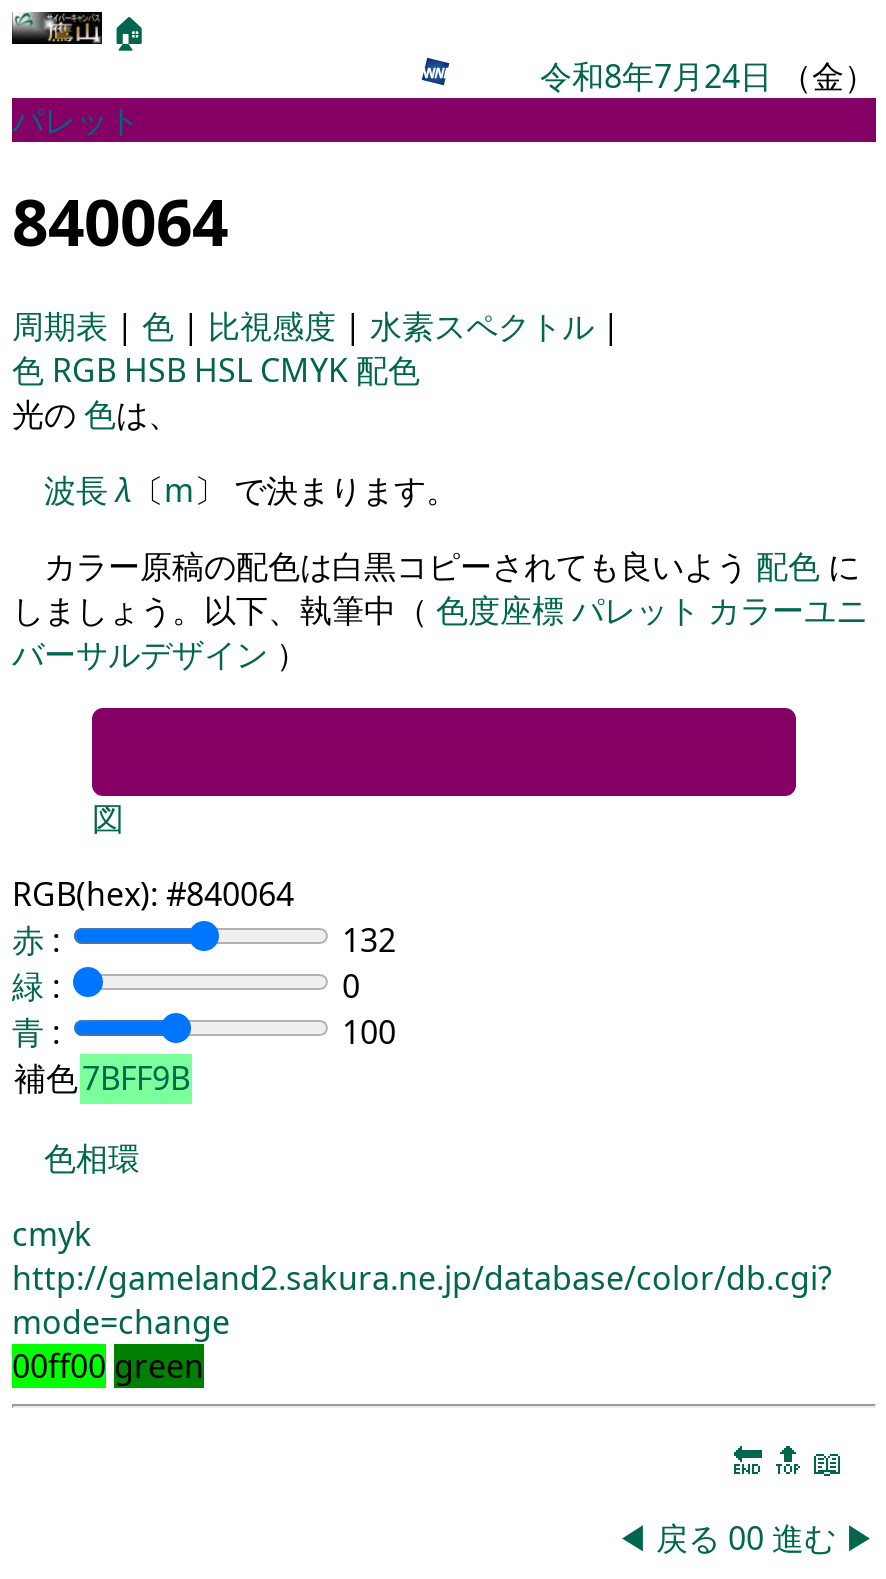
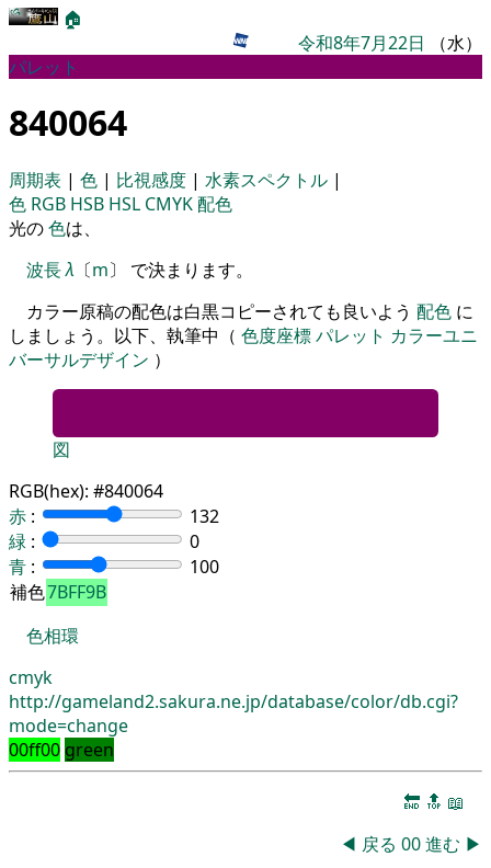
- 令和8年7月24日（金）
+ 令和8年7月22日（水）
